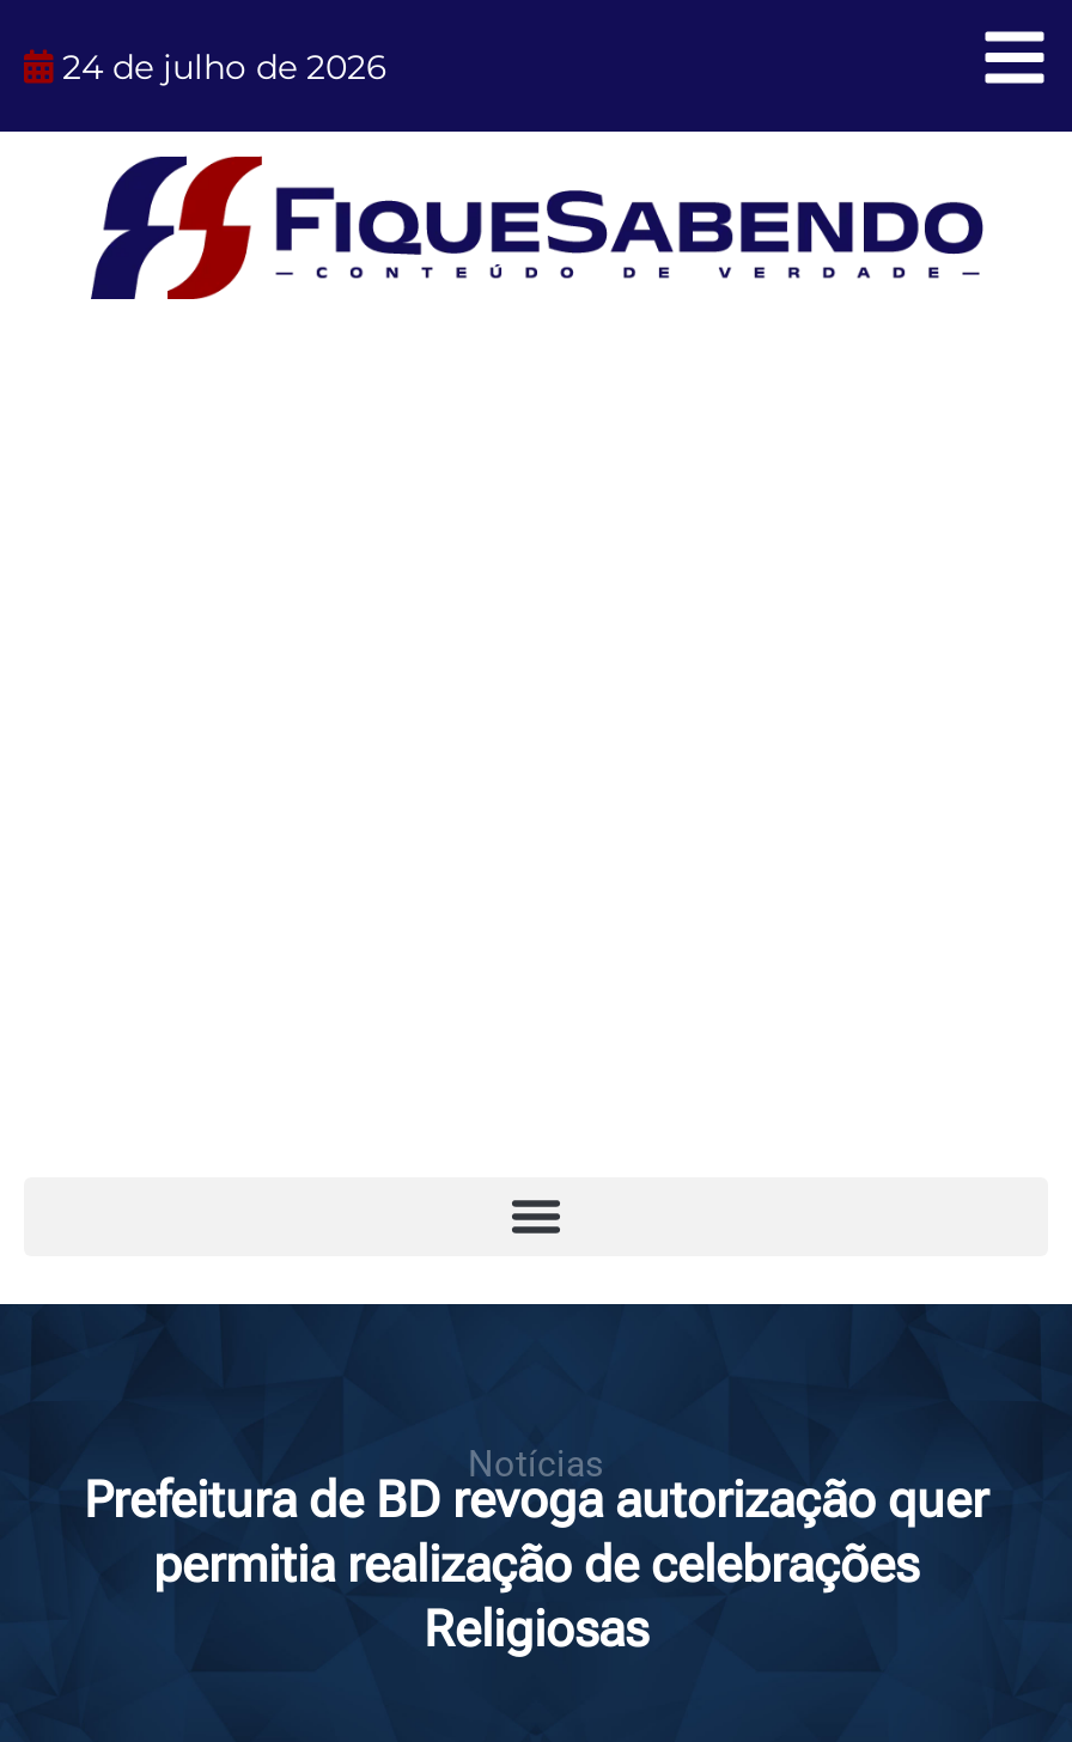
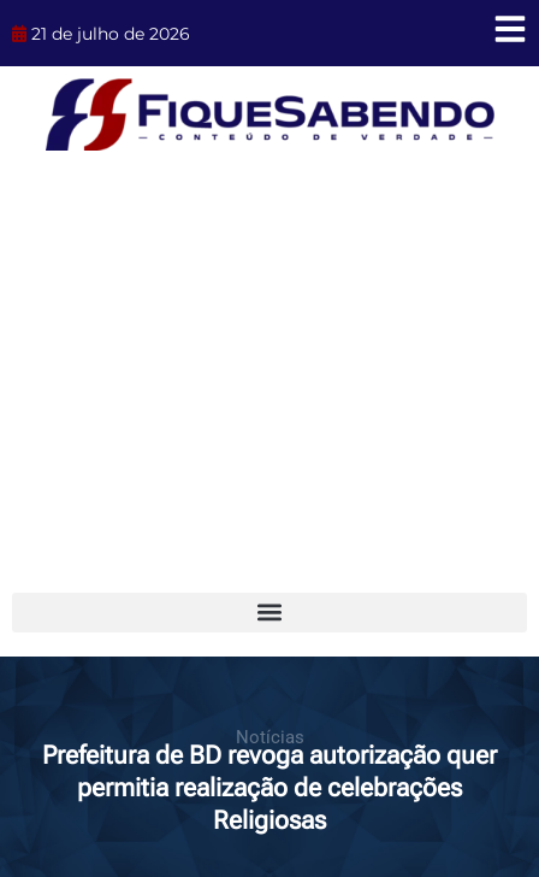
- 24 de julho de 2026
+ 21 de julho de 2026
